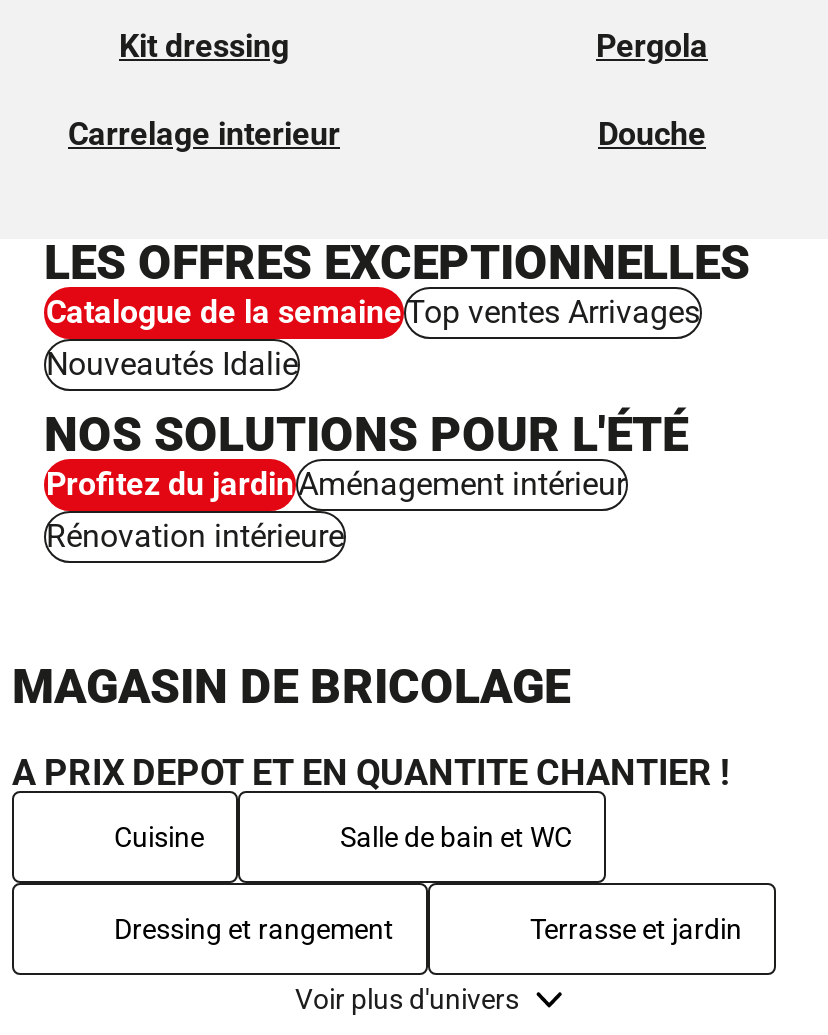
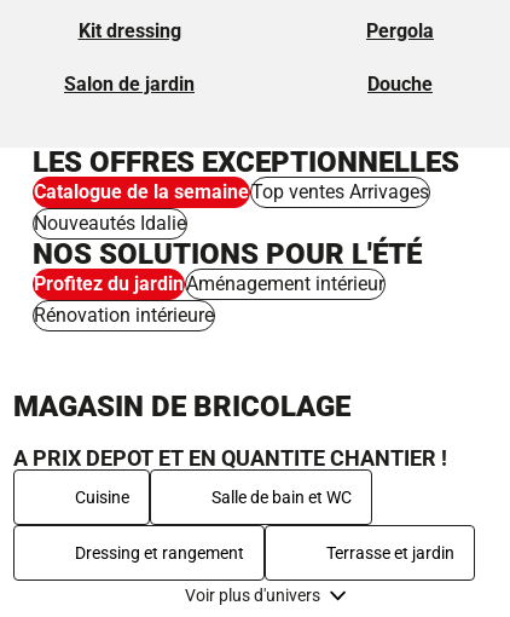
- Carrelage interieur
+ Salon de jardin
